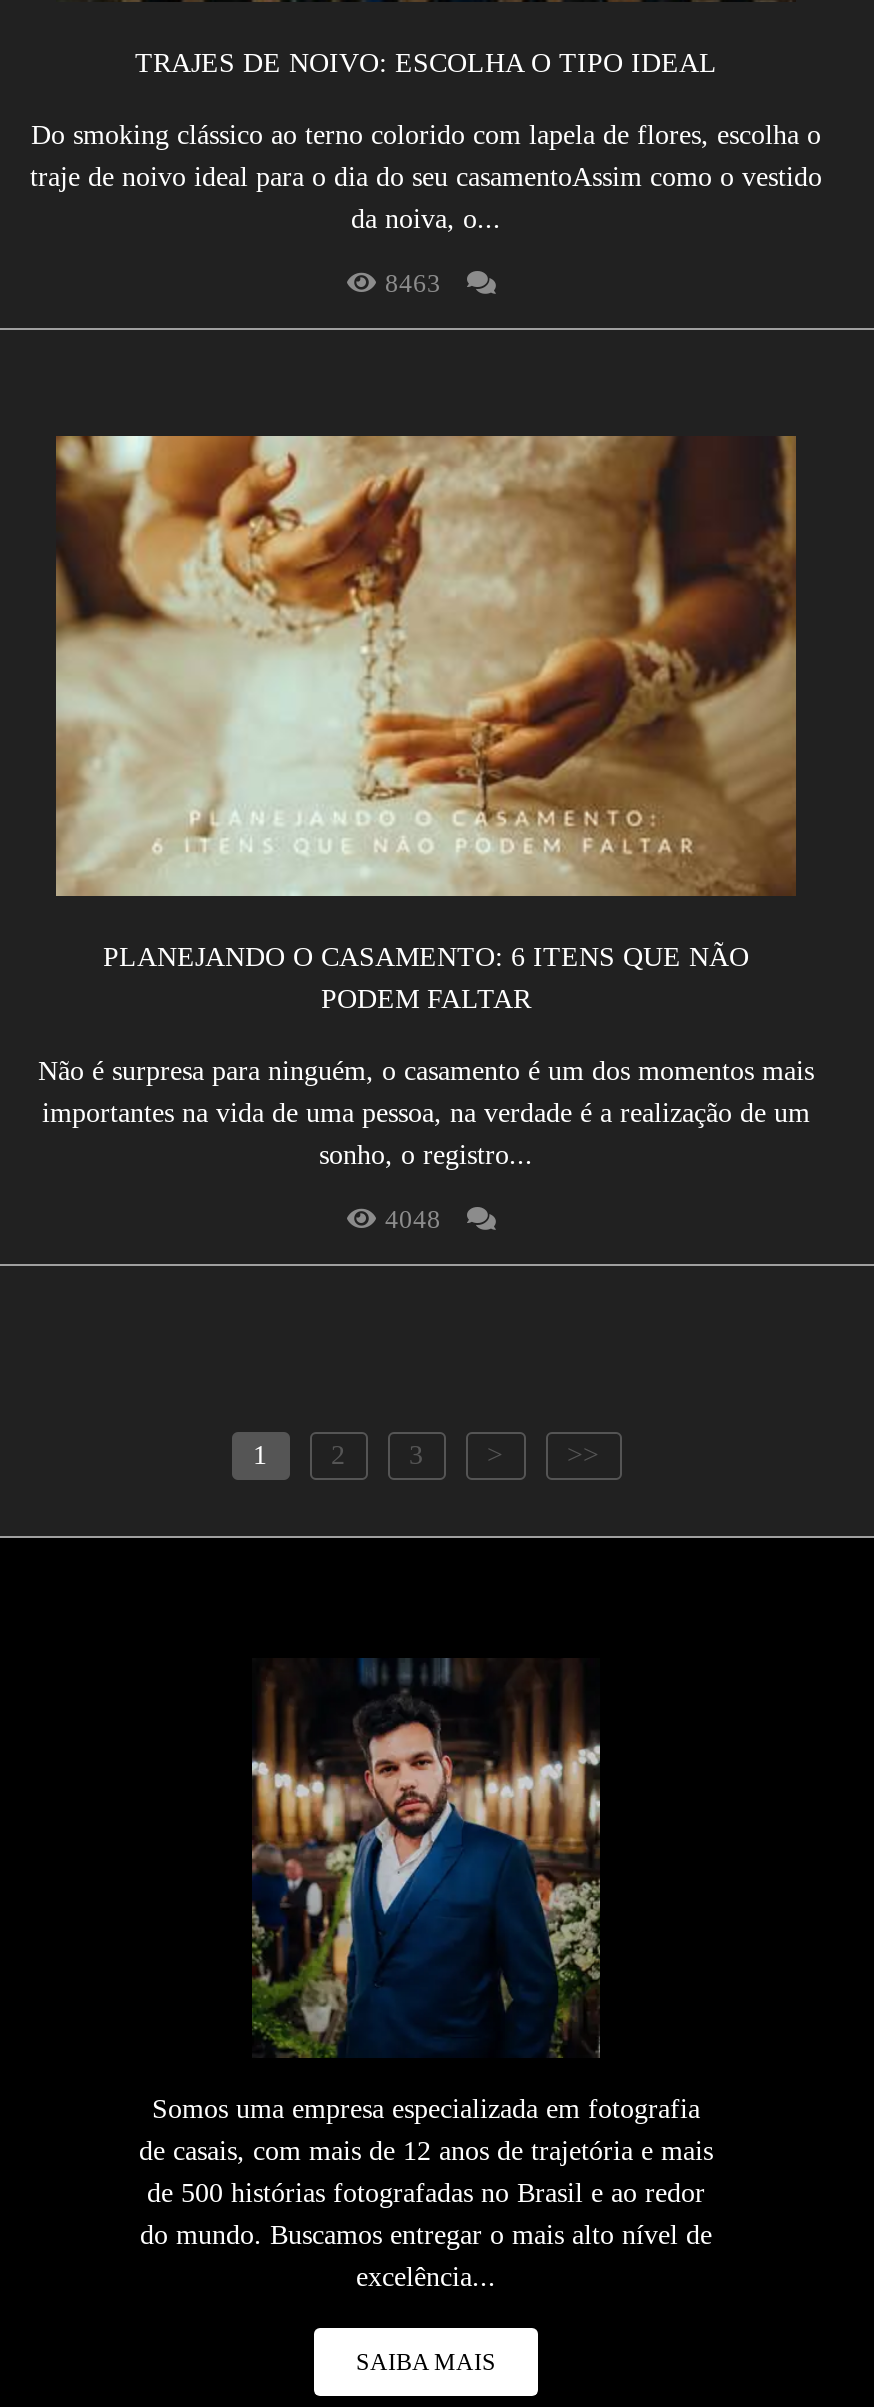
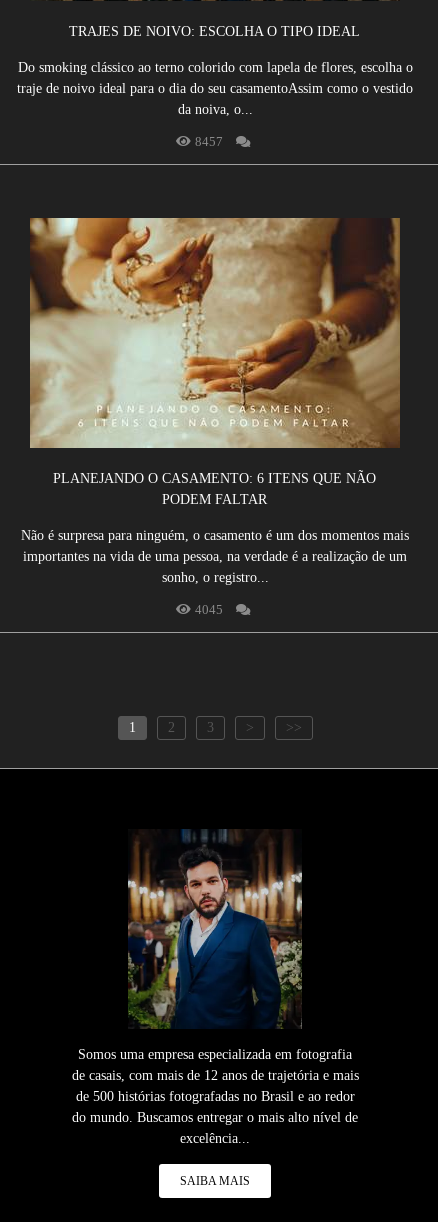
- 8463
+ 8457

- 4048
+ 4045
